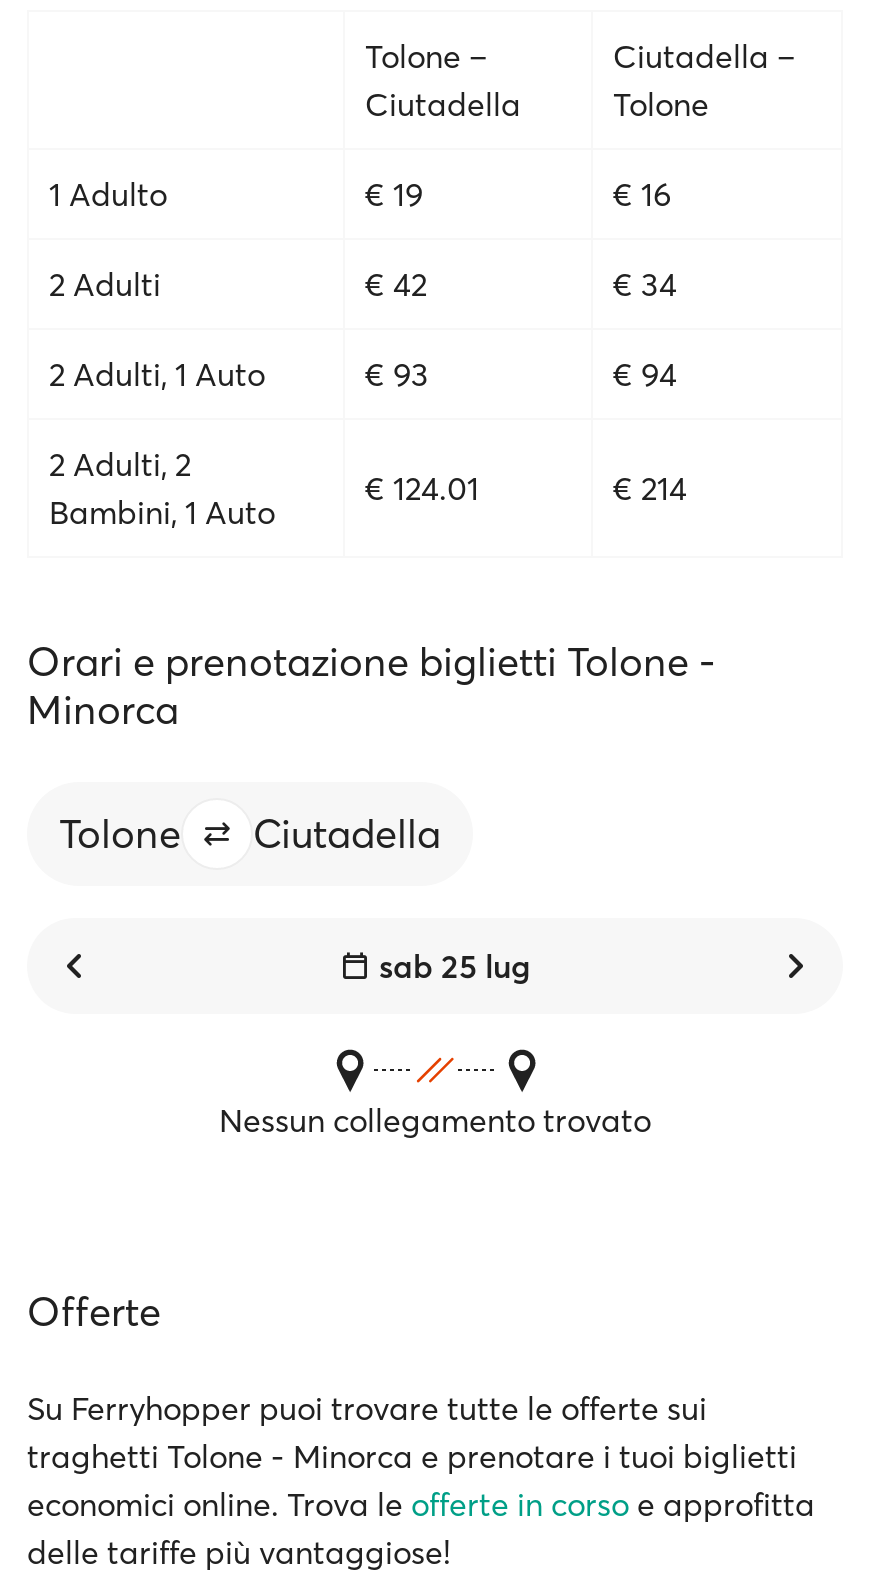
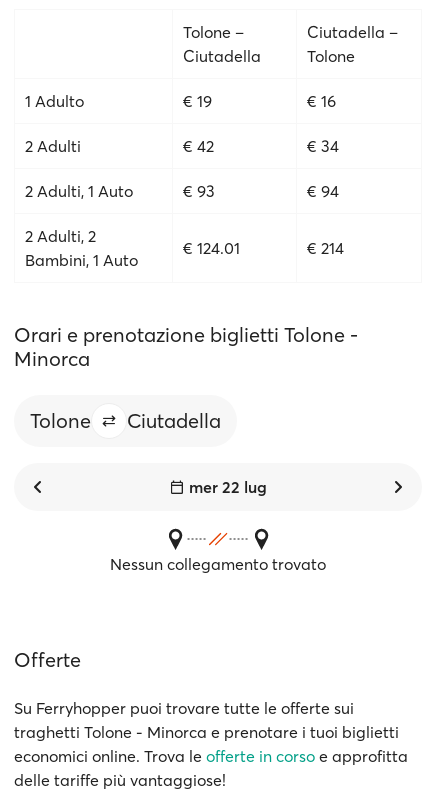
- sab 25 lug
+ mer 22 lug
